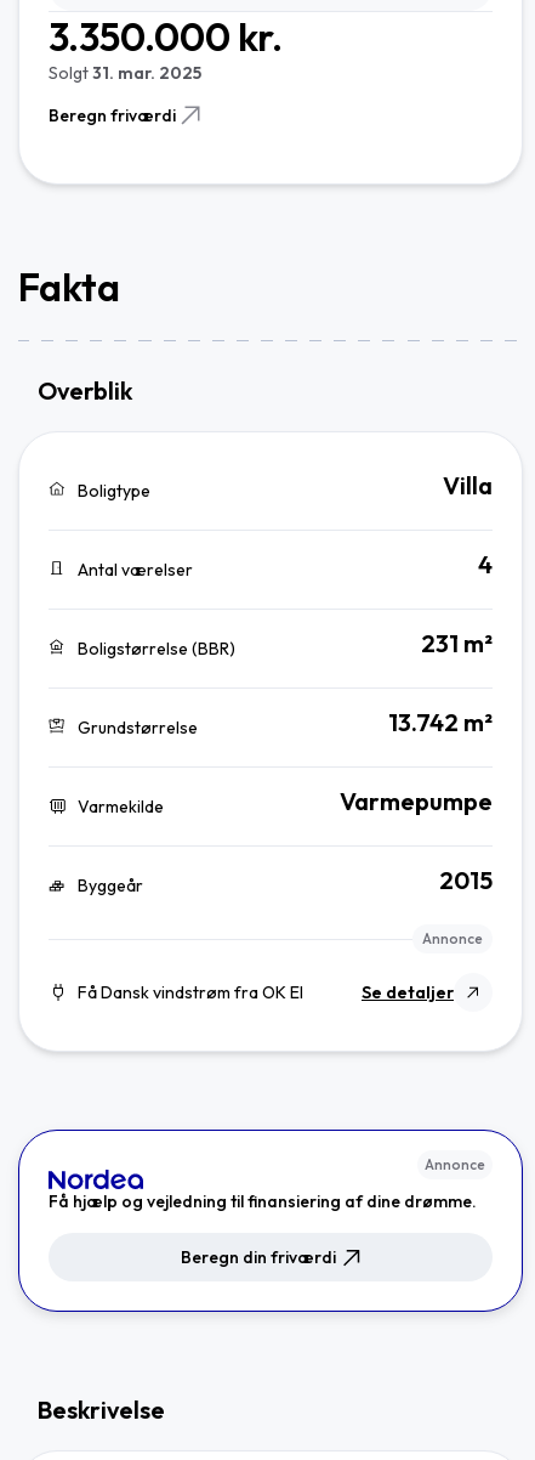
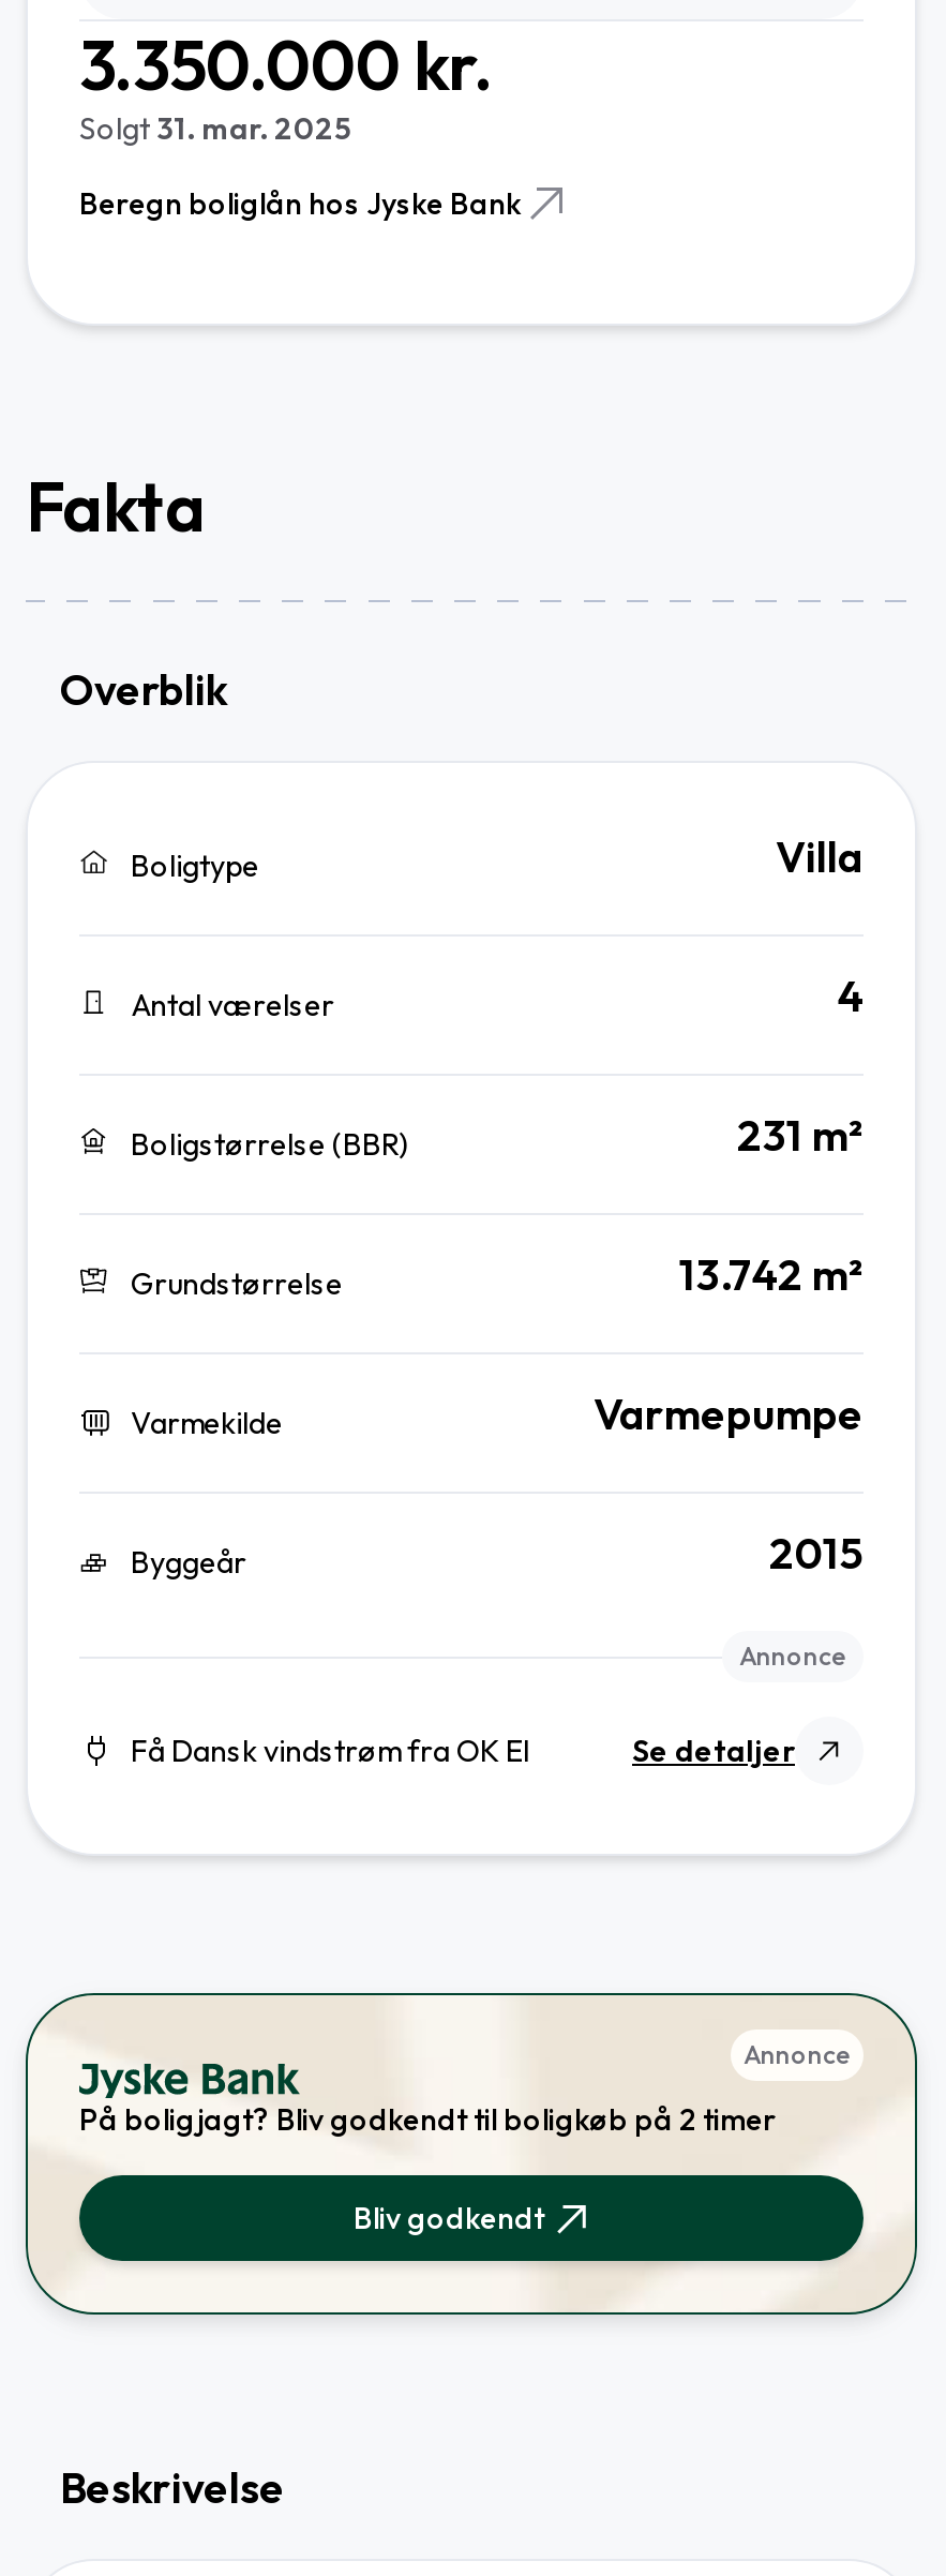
- Beregn friværdi
+ Beregn boliglån hos Jyske Bank

- [image]
- Få hjælp og vejledning til finansiering af dine drømme.
+ [image]
+ På boligjagt? Bliv godkendt til boligkøb på 2 timer

- Beregn din friværdi
+ Bliv godkendt
